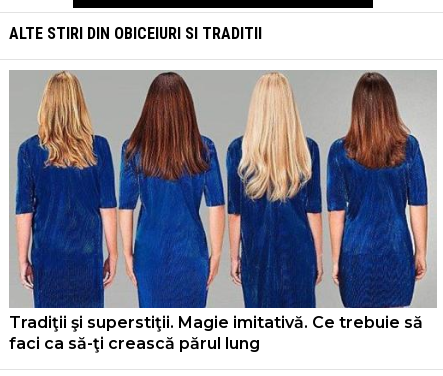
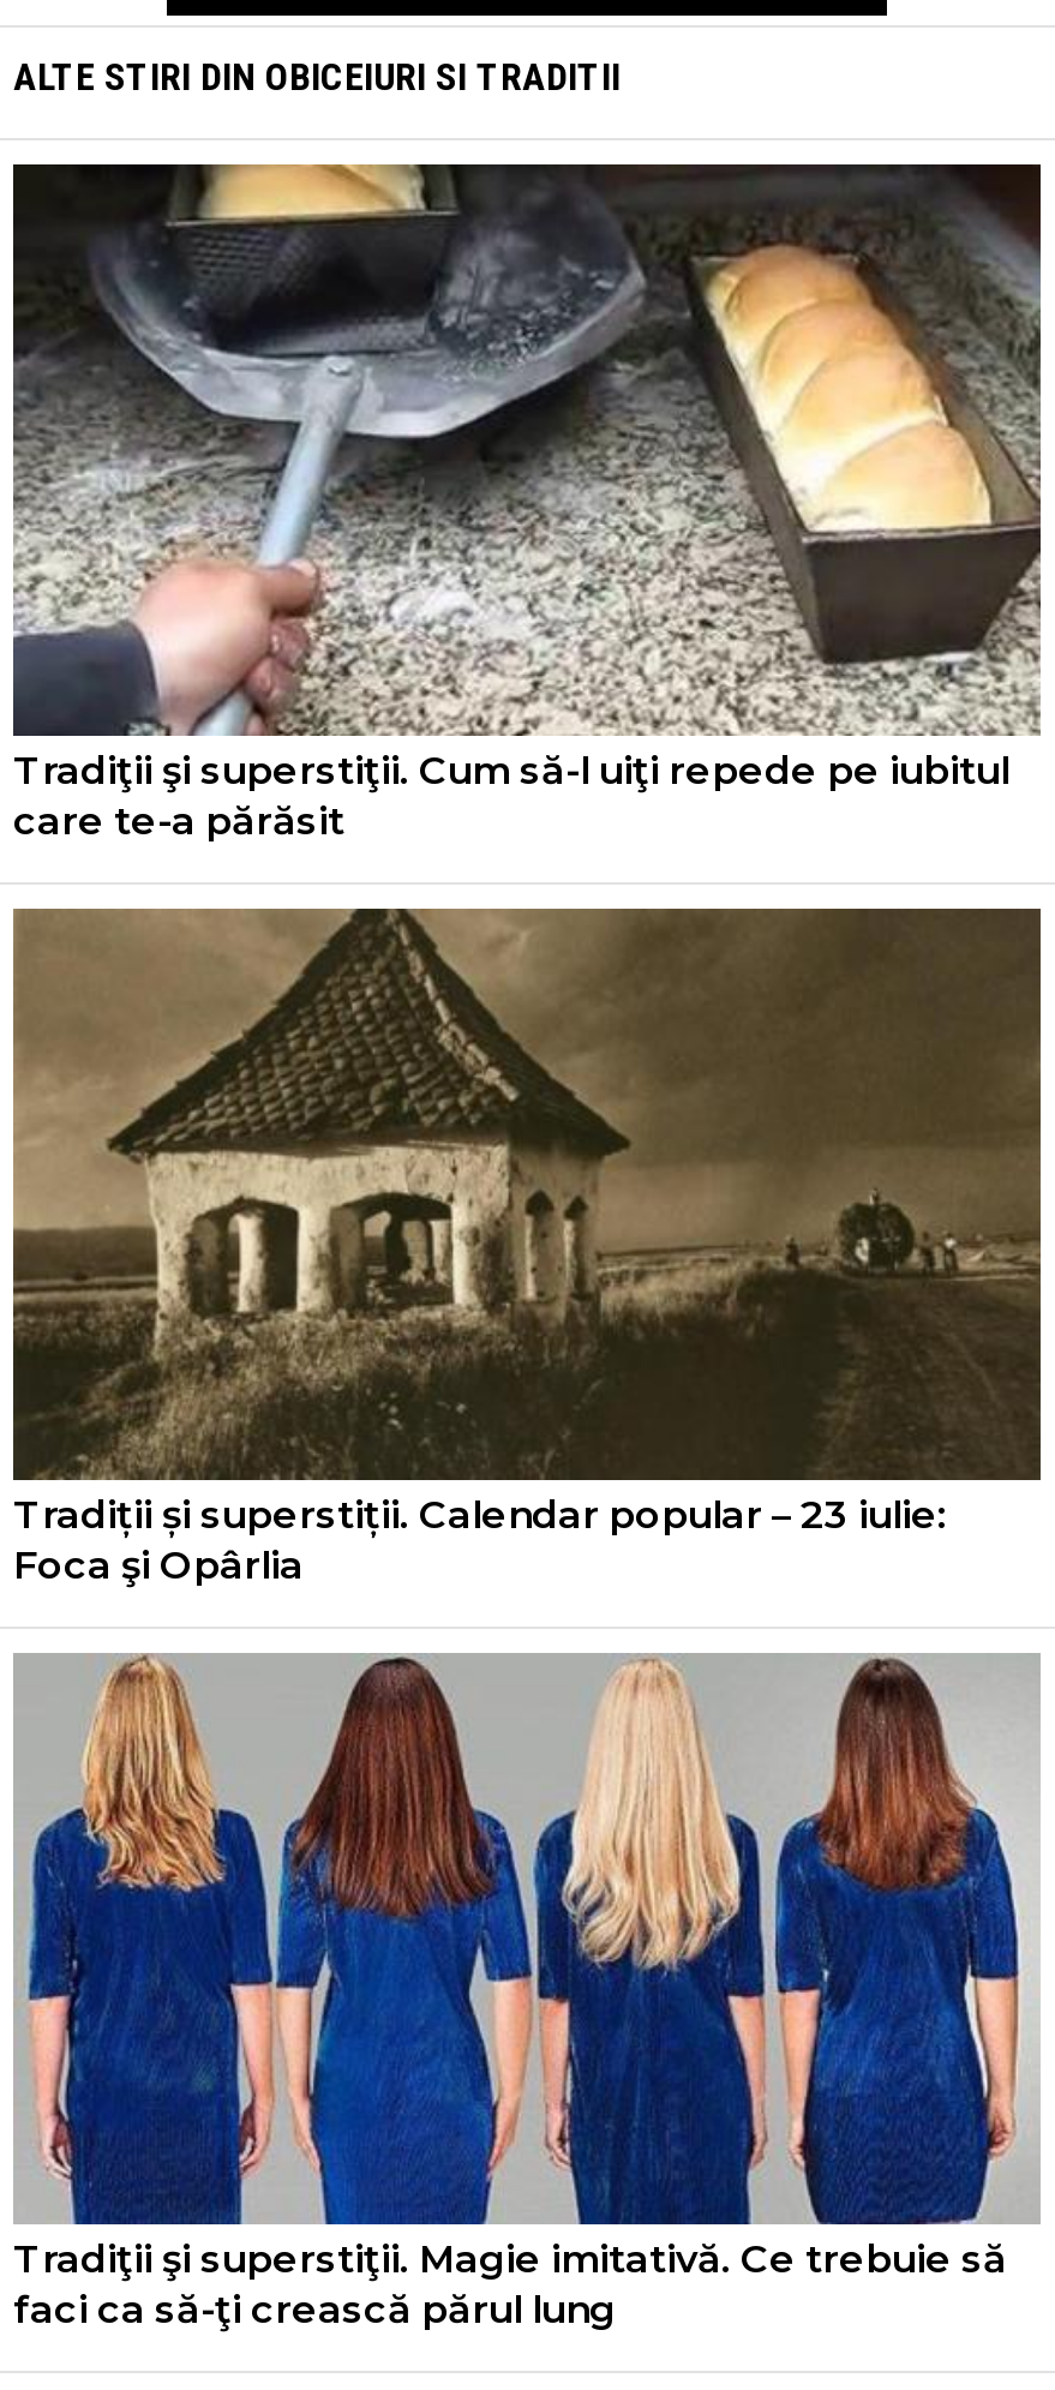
+ [image]
+ Tradiții și superstiții. Calendar popular – 23 iulie:
+ Foca şi Opârlia

+ [image]
+ Tradiţii şi superstiţii. Cum să-l uiţi repede pe iubitul
+ care te-a părăsit
